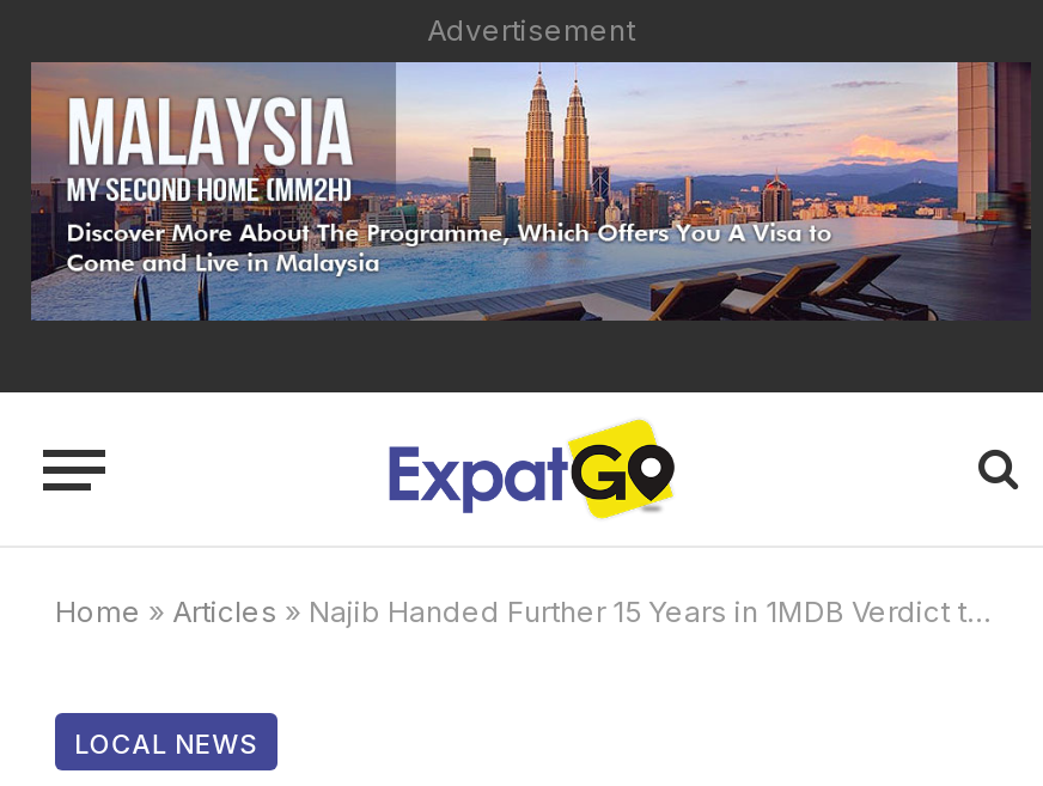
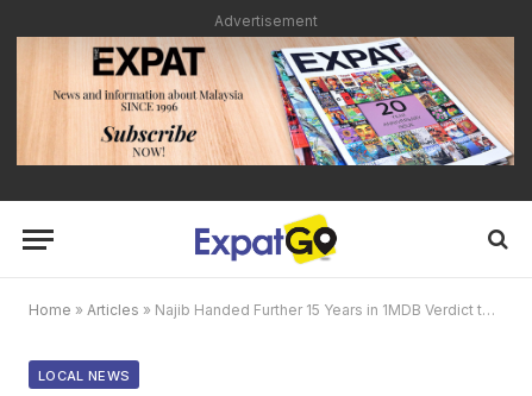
- [image]
+ [image]
